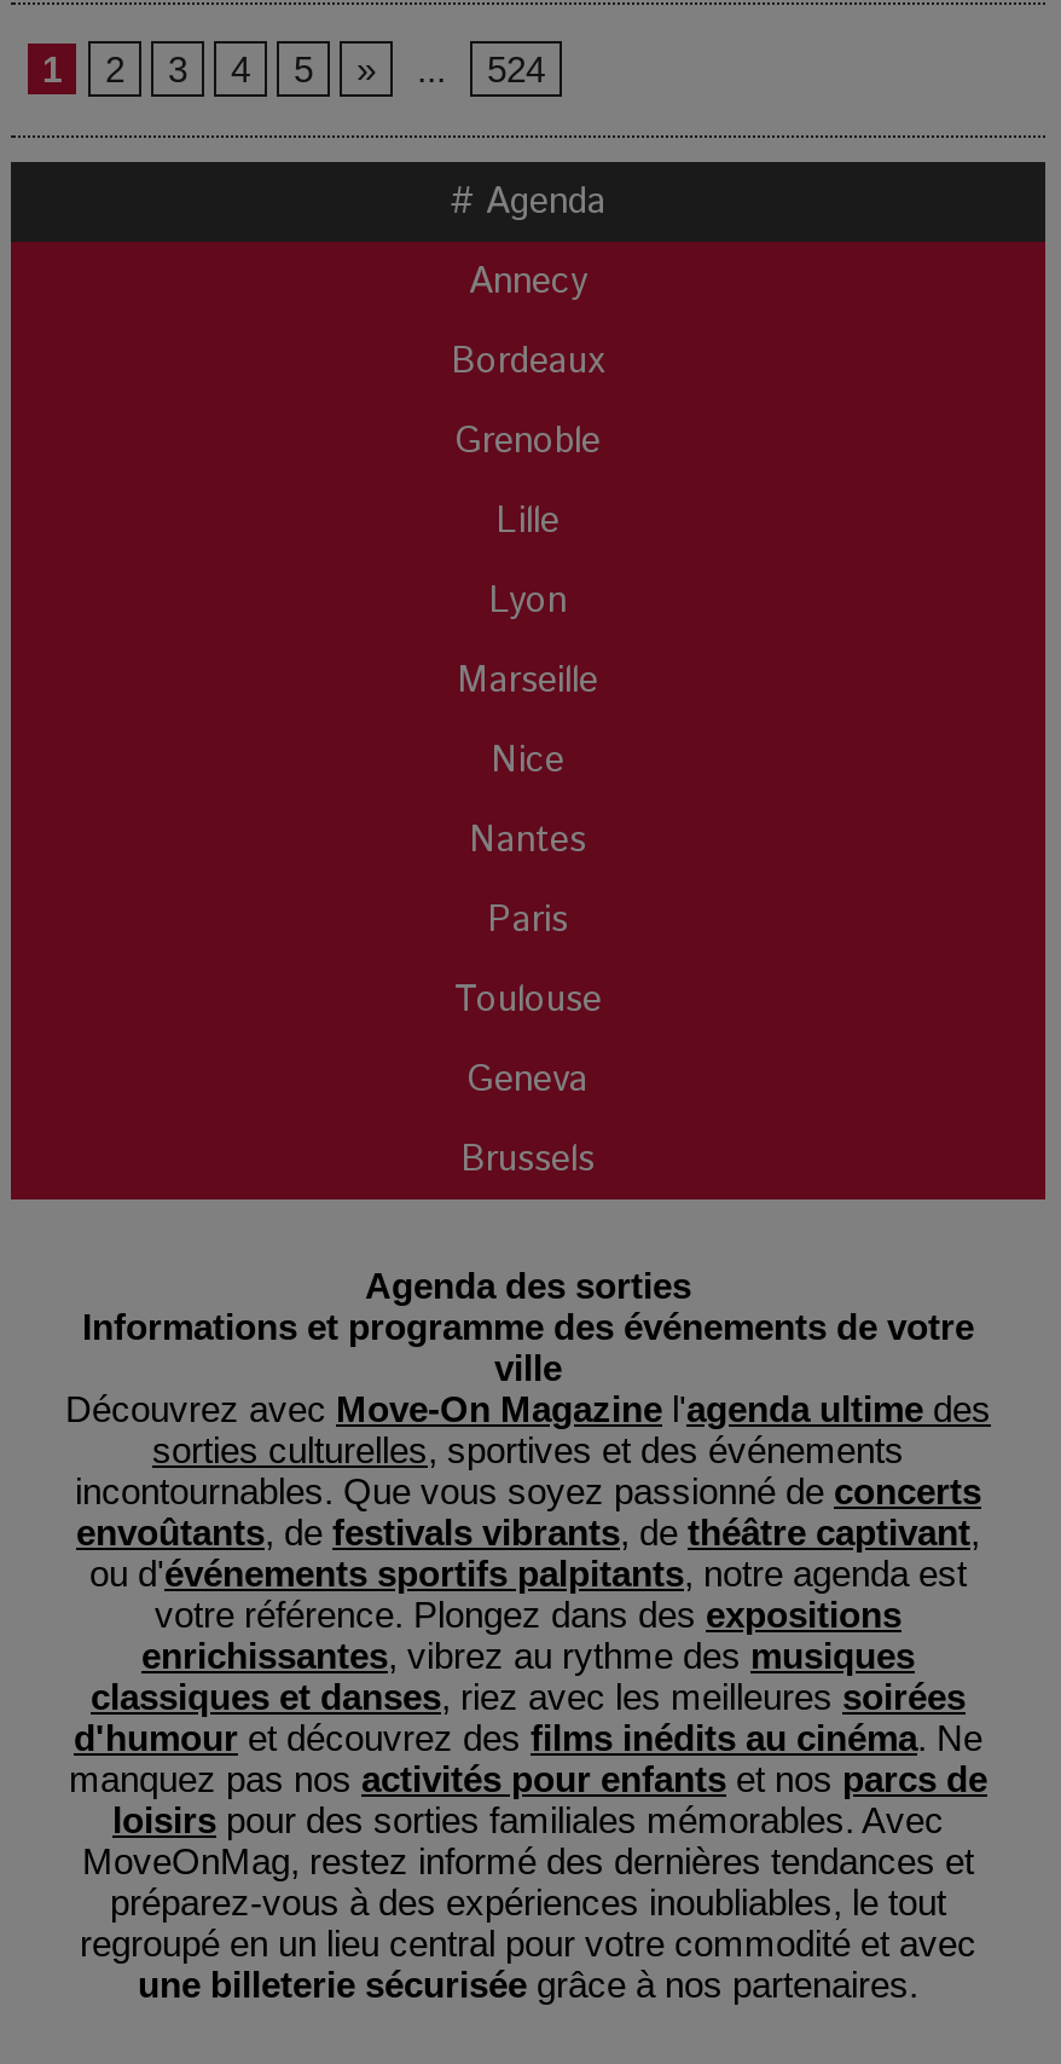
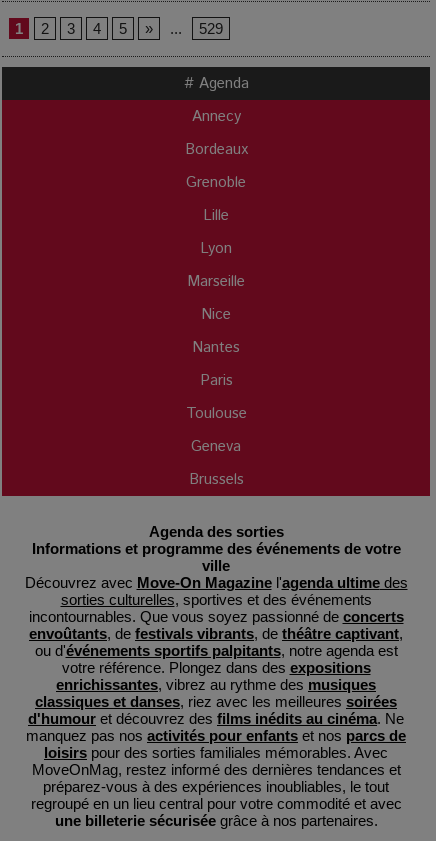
- 524
+ 529
